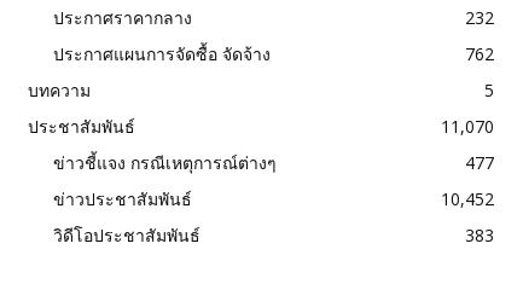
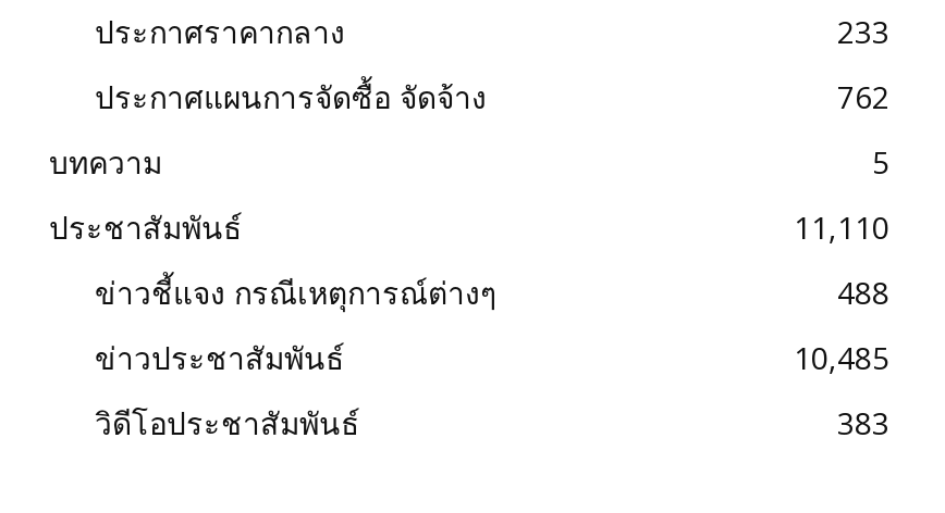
- 232
+ 233

- 11,070
+ 11,110

- 477
+ 488

- 10,452
+ 10,485
